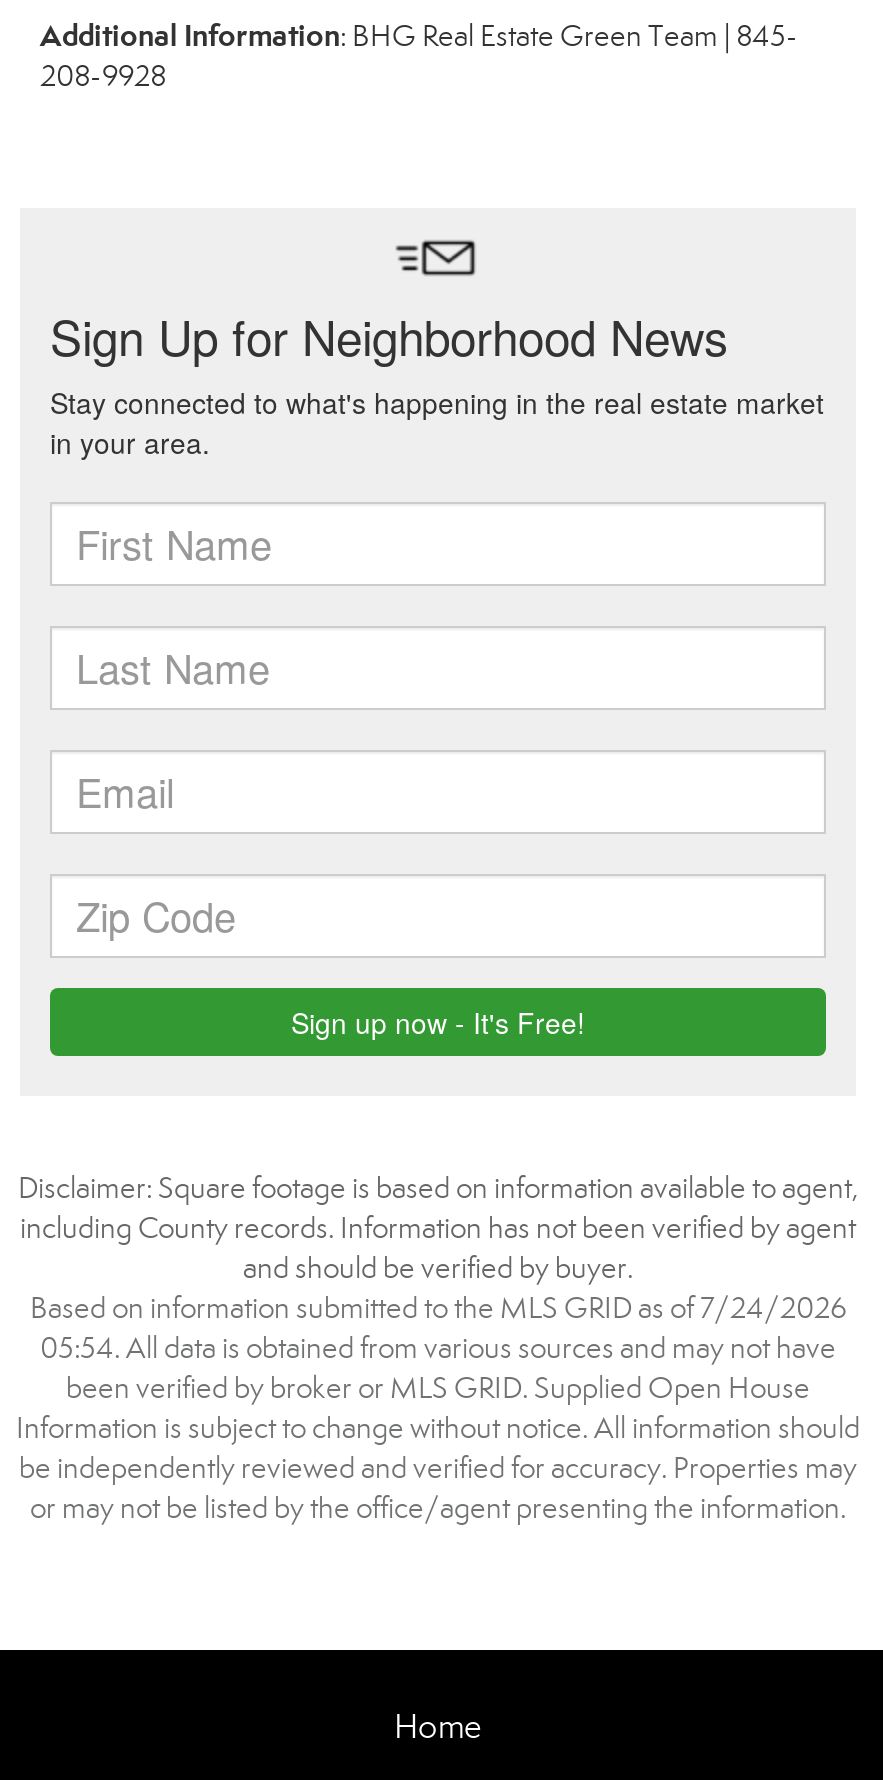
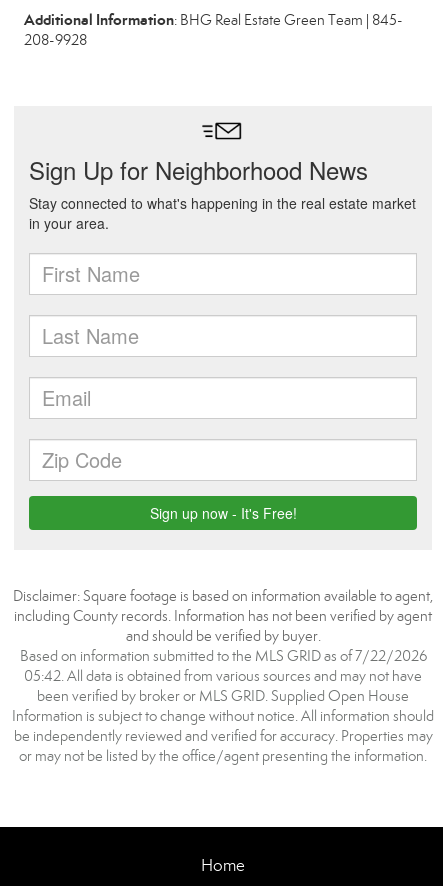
- Based on information submitted to the MLS GRID as of 7/24/2026
+ Based on information submitted to the MLS GRID as of 7/22/2026

- 05:54. All data is obtained from various sources and may not have
+ 05:42. All data is obtained from various sources and may not have
